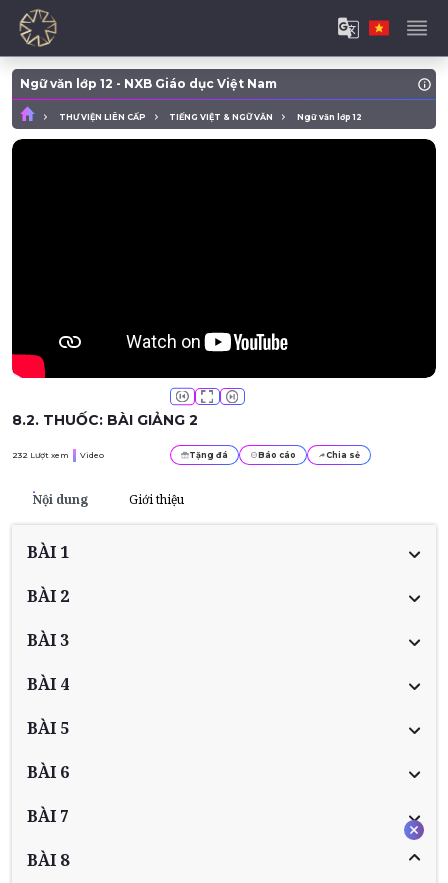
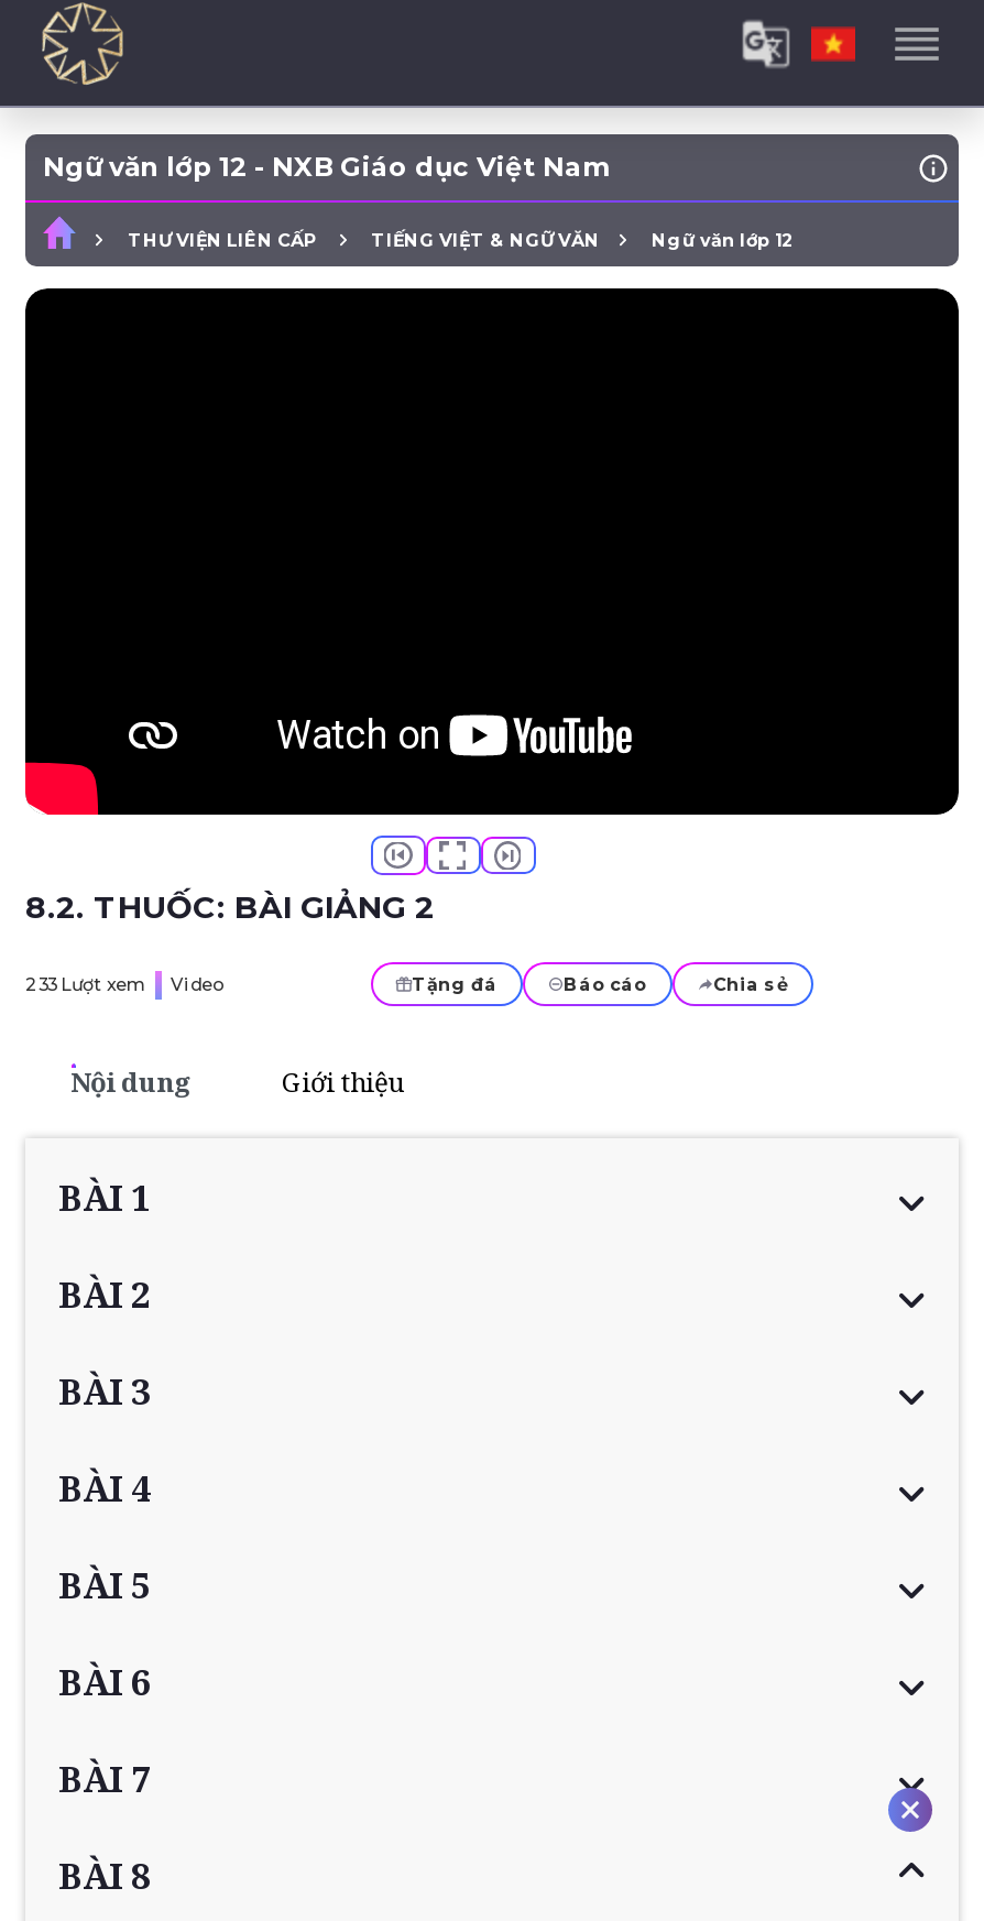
- 232 Lượt xem Video
+ 233 Lượt xem Video
